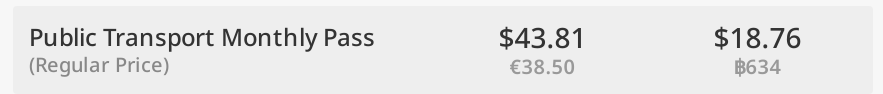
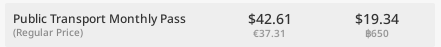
- $43.81
+ $42.61

- $18.76
+ $19.34

- €38.50
+ €37.31

- ฿634
+ ฿650
